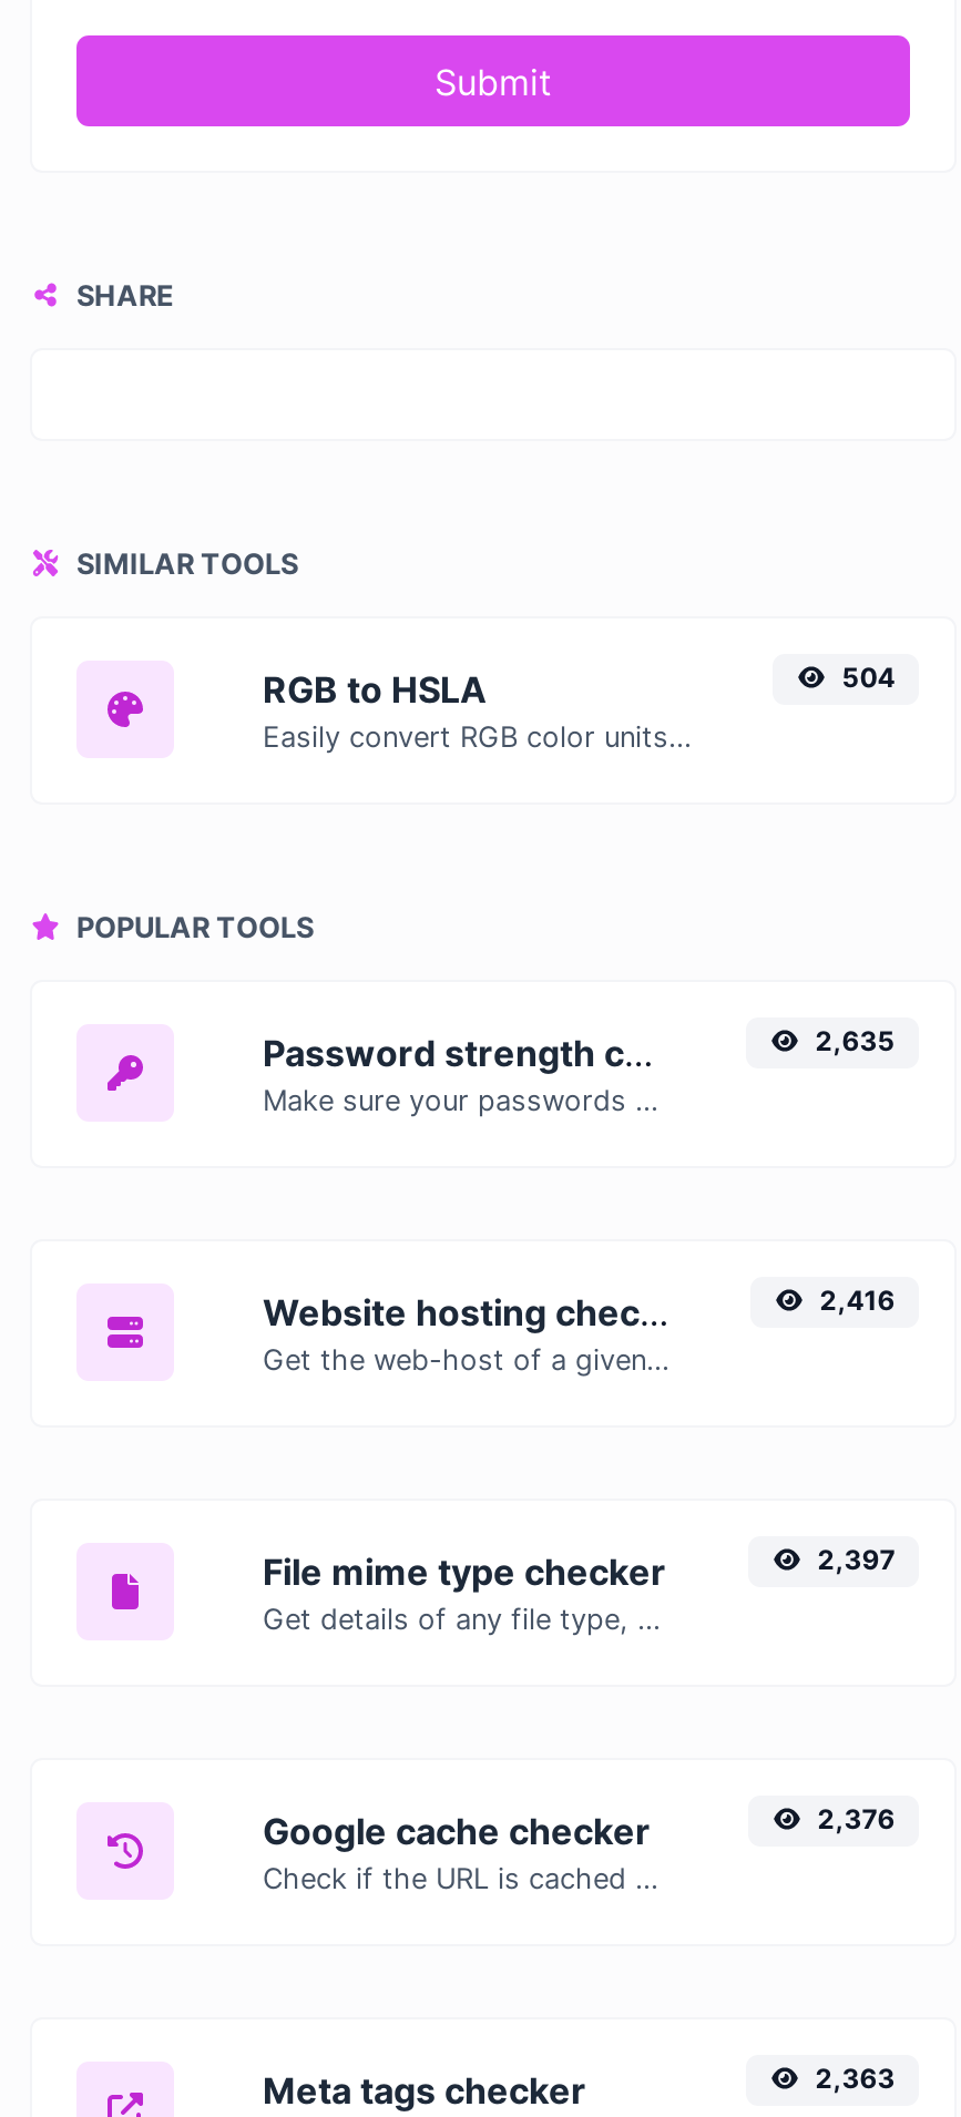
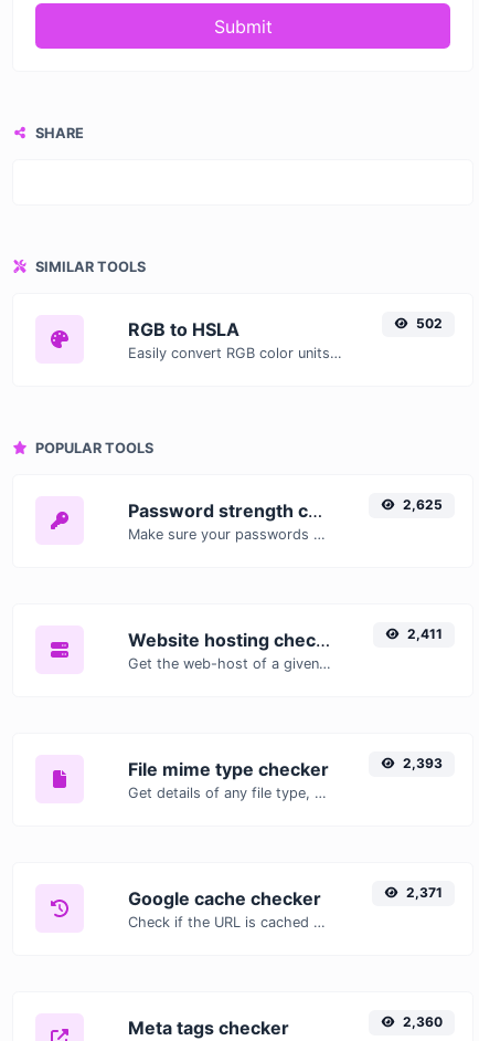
- 504
+ 502

- 2,635
+ 2,625

- 2,416
+ 2,411

- 2,397
+ 2,393

- 2,376
+ 2,371

- 2,363
+ 2,360
